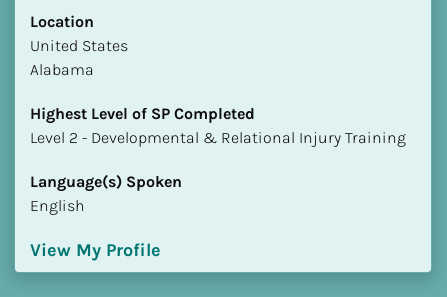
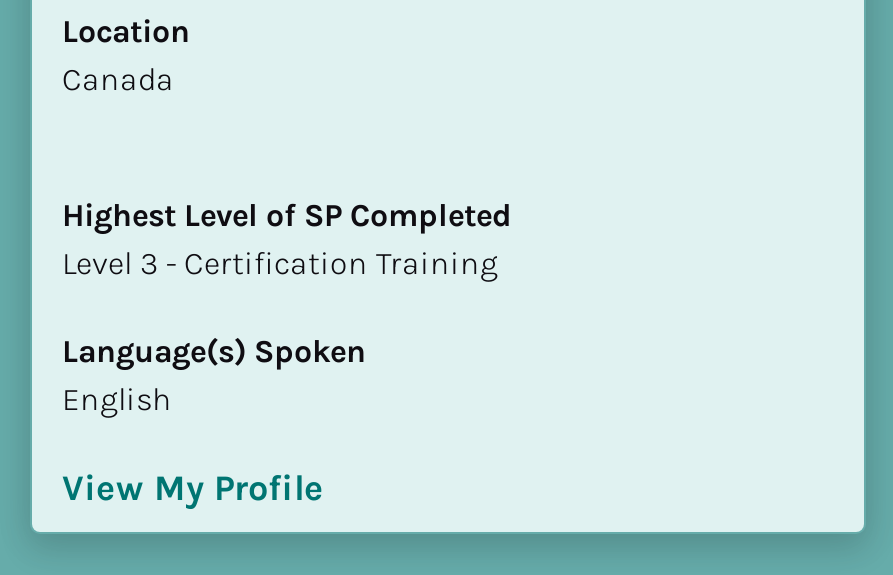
- United States
- Alabama
+ Canada

- Level 2 - Developmental & Relational Injury Training
+ Level 3 - Certification Training
